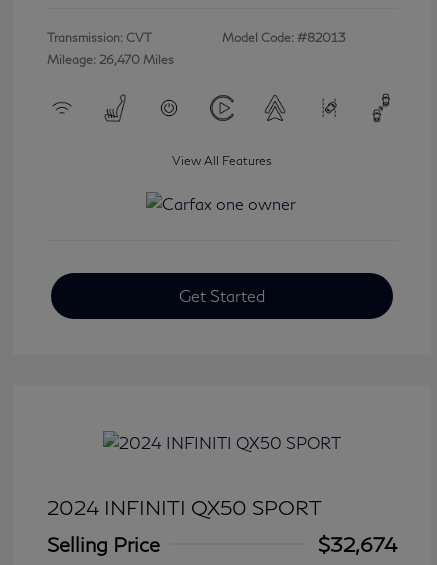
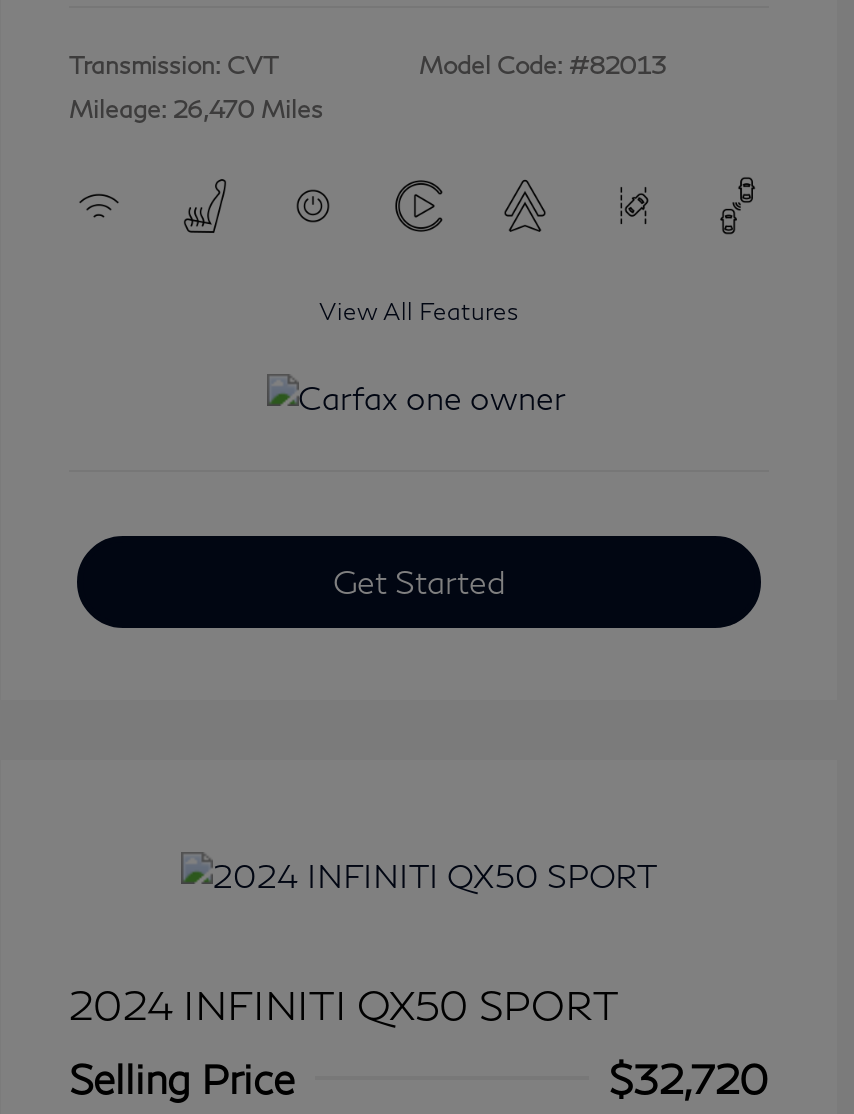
- $32,674
+ $32,720
